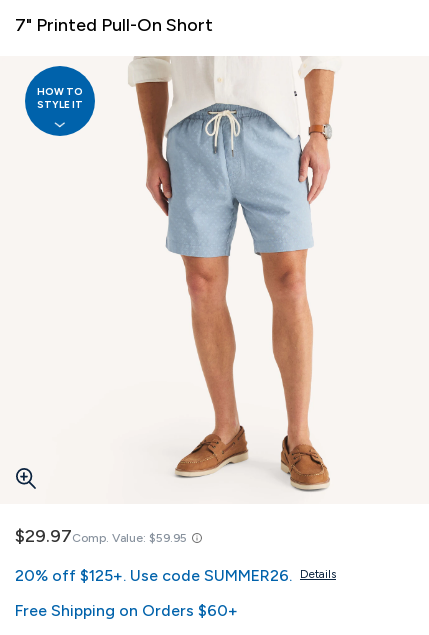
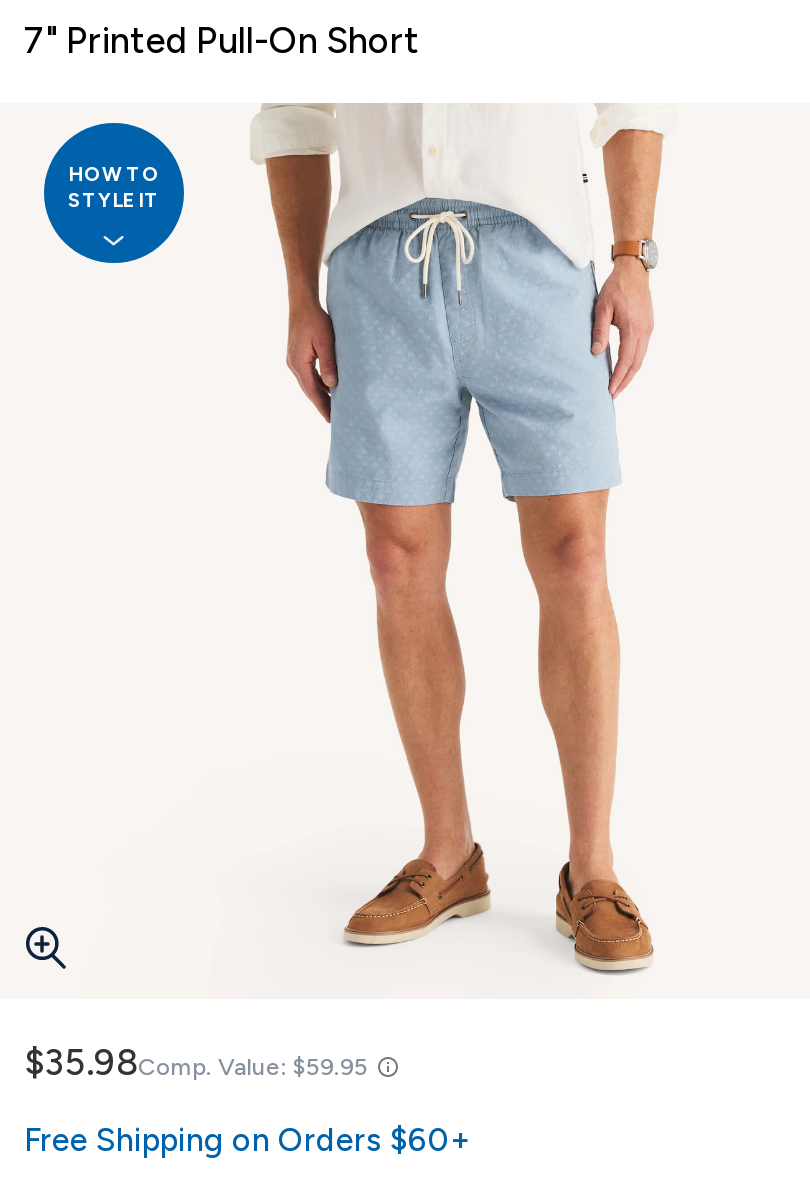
- $29.97Comp. Value: $59.95
- 20% off $125+. Use code SUMMER26. Details
+ $35.98Comp. Value: $59.95
